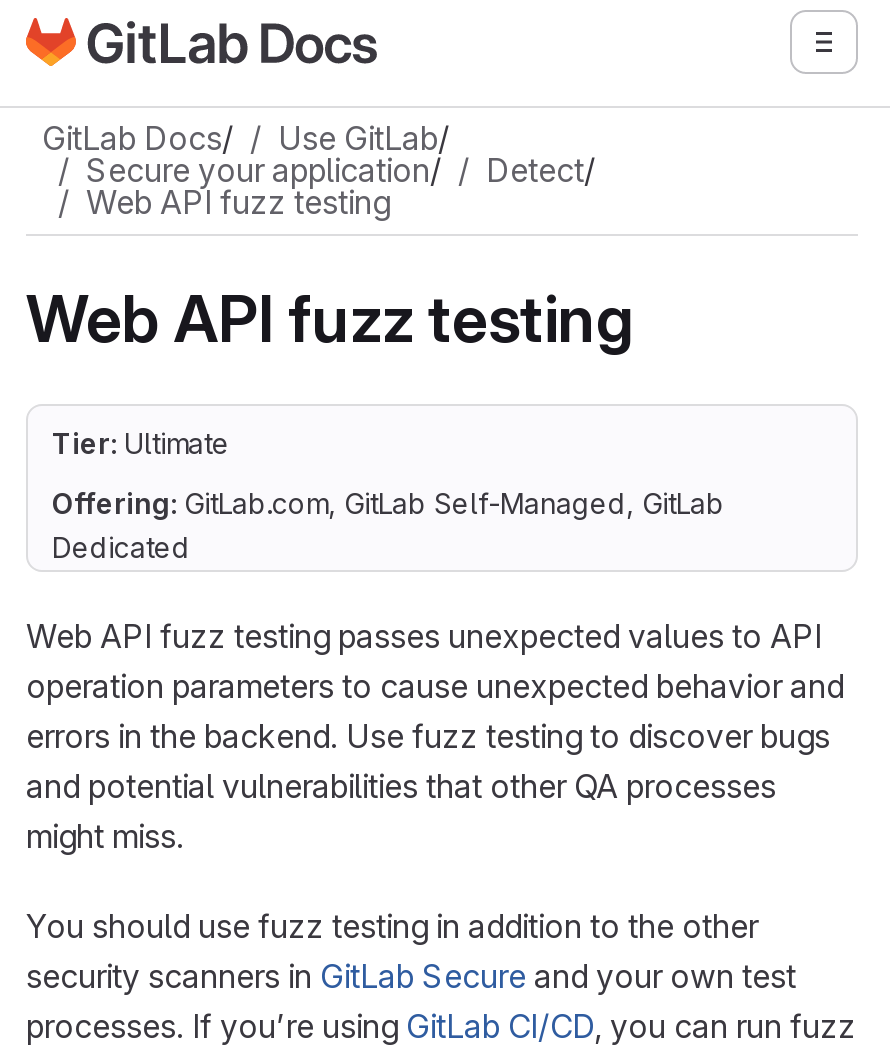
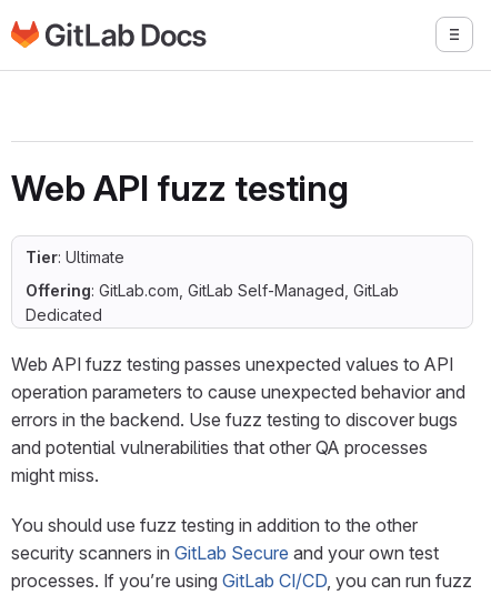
- GitLab Docs/
- Use GitLab/
- Secure your application/
- Detect/
- Web API fuzz testing
